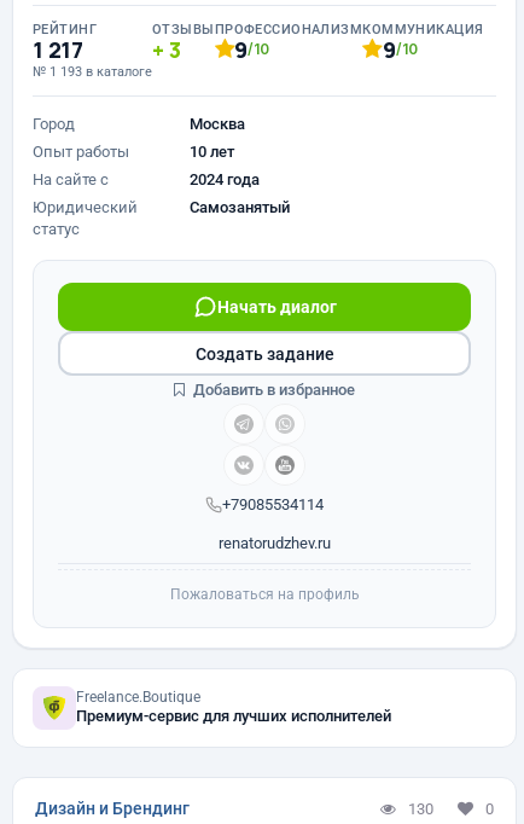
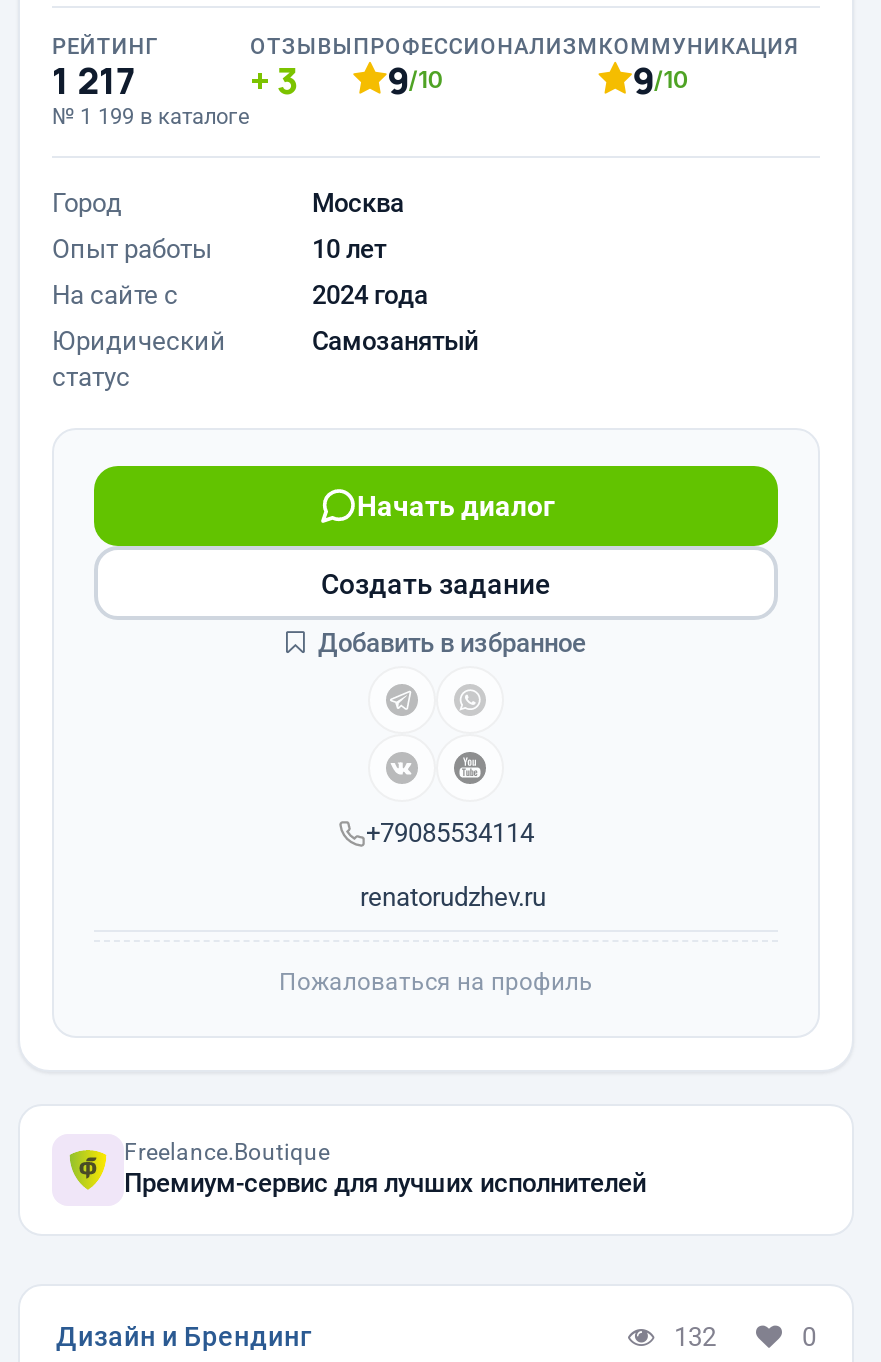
- № 1 193 в каталоге
+ № 1 199 в каталоге

- 130
+ 132
